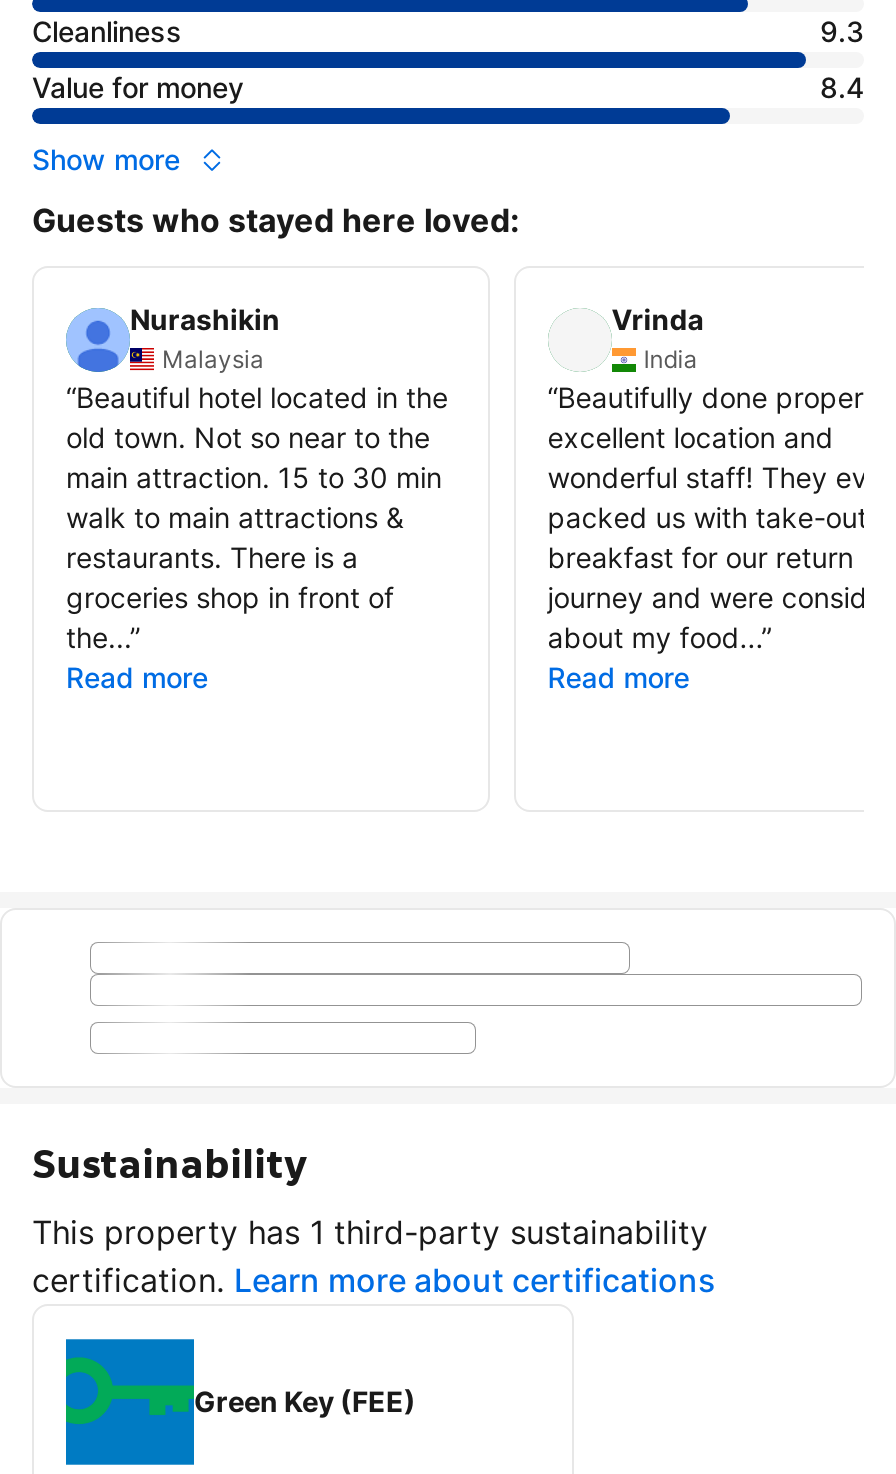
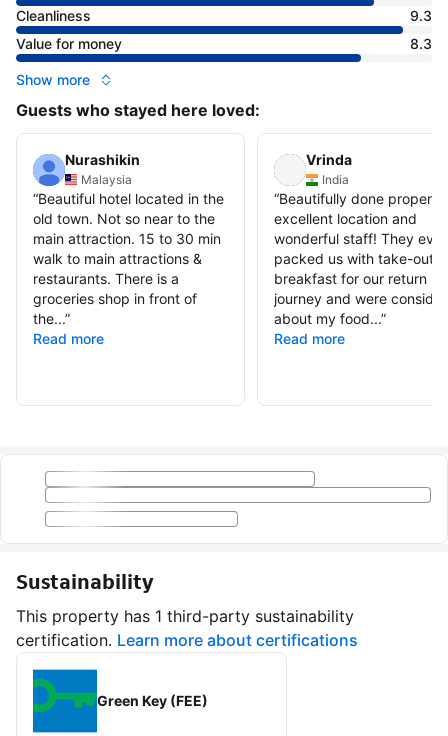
- 8.4
+ 8.3
